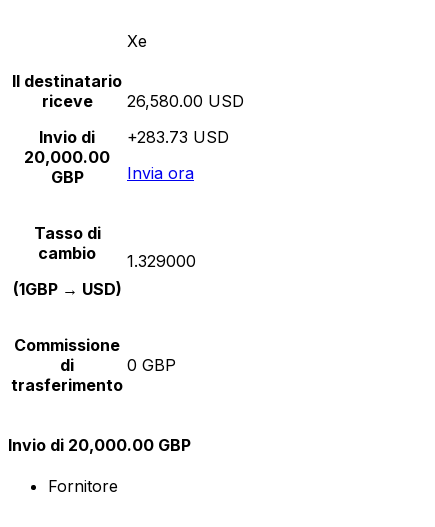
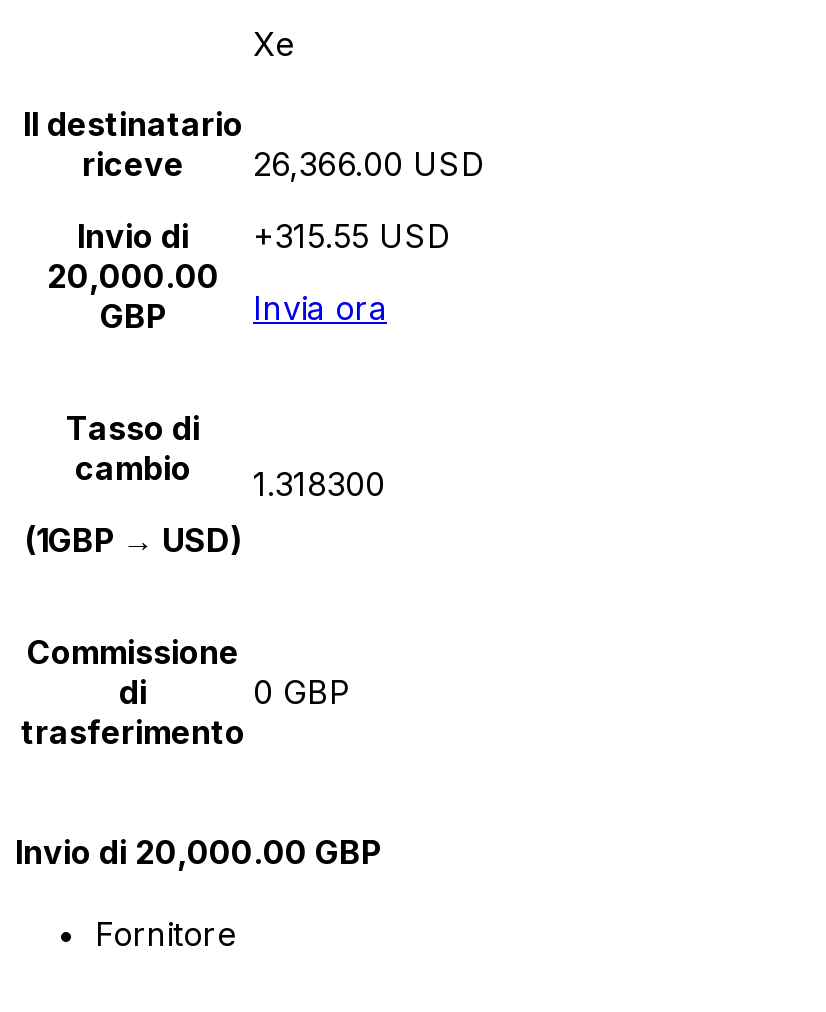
- riceve 26,580.00 USD
+ riceve 26,366.00 USD

- Invio di +283.73 USD
+ Invio di +315.55 USD

- cambio 1.329000
+ cambio 1.318300
